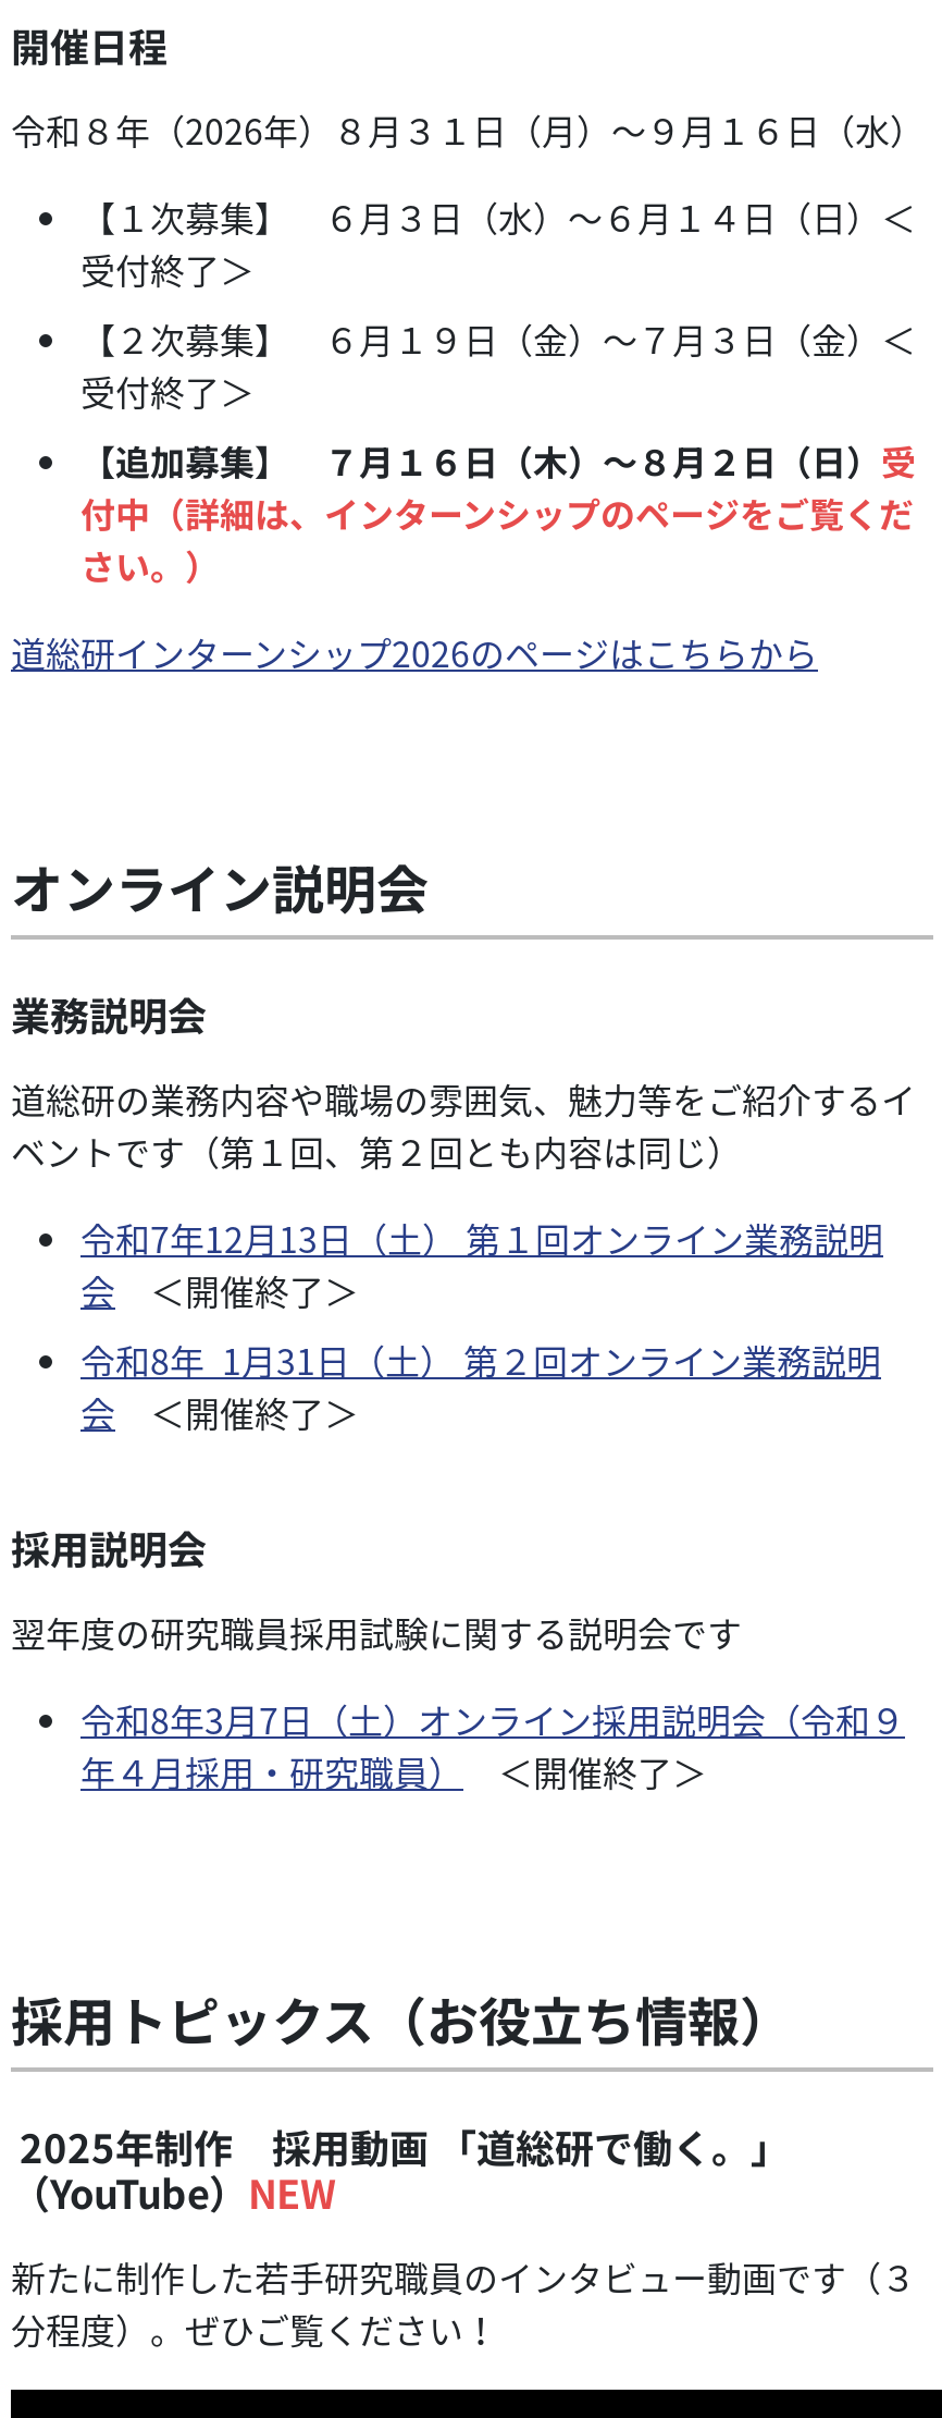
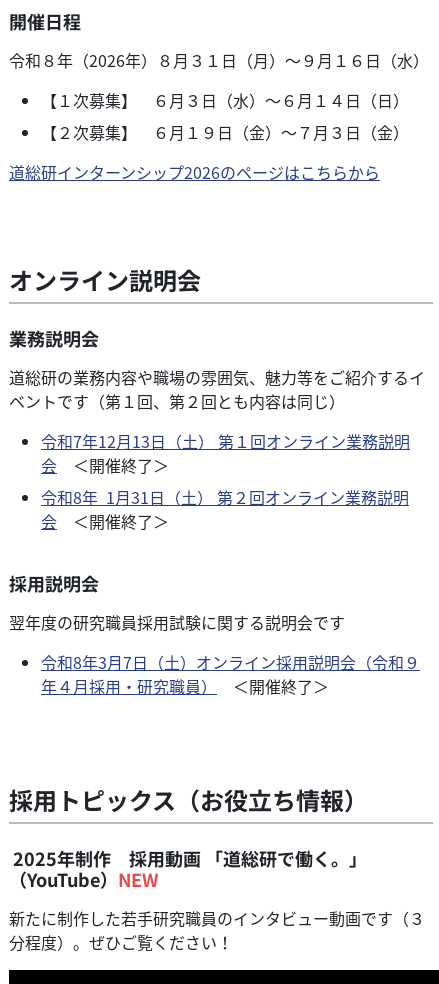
- 【１次募集】 ６月３日（水）～６月１４日（日）＜
- 受付終了＞
- 【２次募集】 ６月１９日（金）～７月３日（金）＜
- 受付終了＞
- 【追加募集】 ７月１６日（木）～８月２日（日）受
- 付中（詳細は、インターンシップのページをご覧くだ
- さい。）
+ 【１次募集】 ６月３日（水）～６月１４日（日）
+ 【２次募集】 ６月１９日（金）～７月３日（金）
